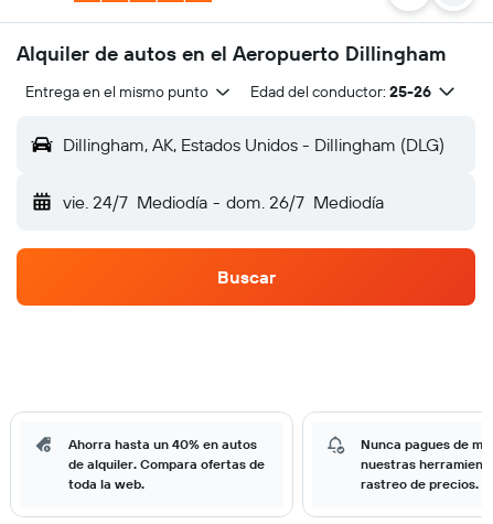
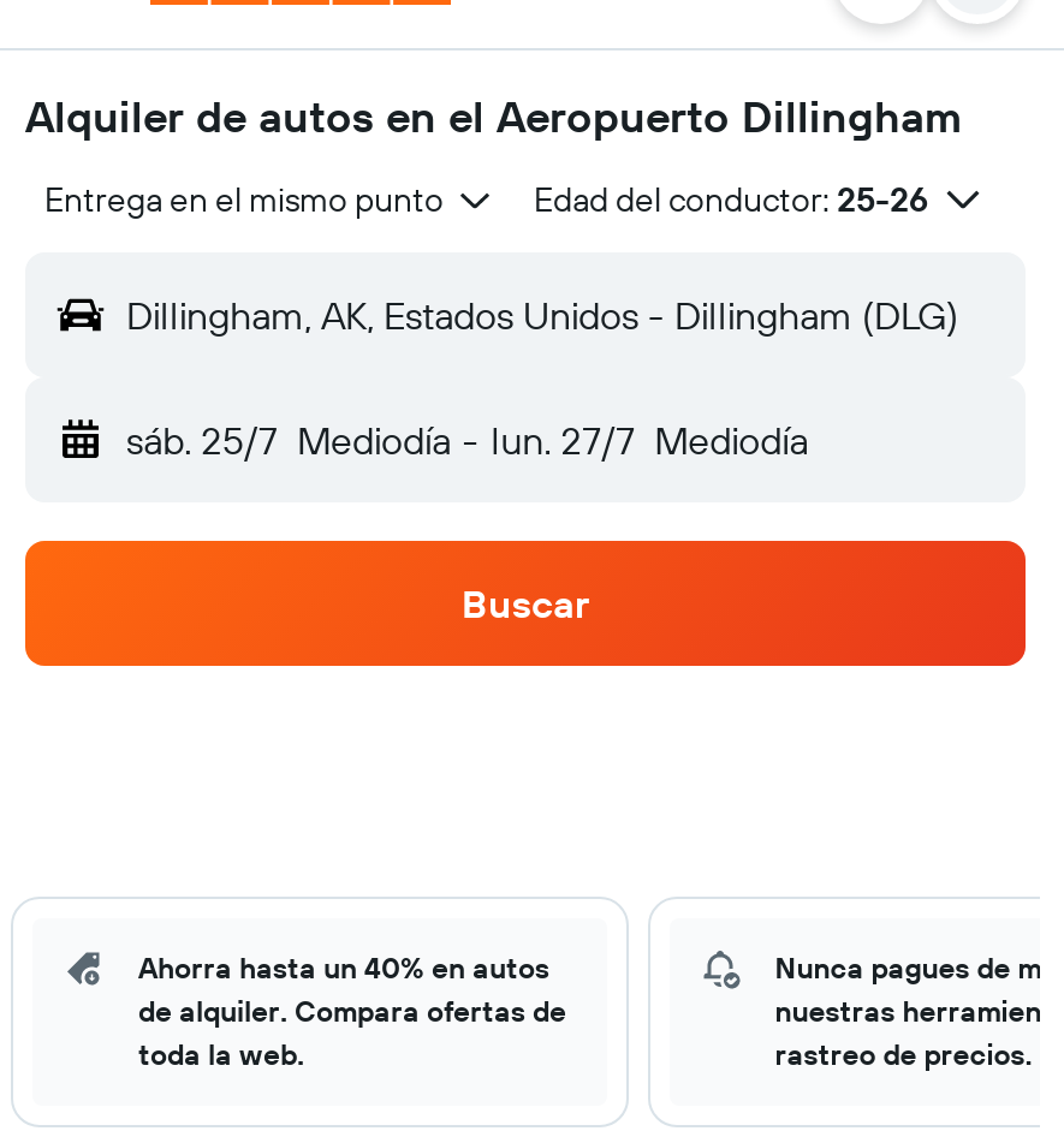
- vie. 24/7 Mediodía - dom. 26/7 Mediodía
+ sáb. 25/7 Mediodía - lun. 27/7 Mediodía
